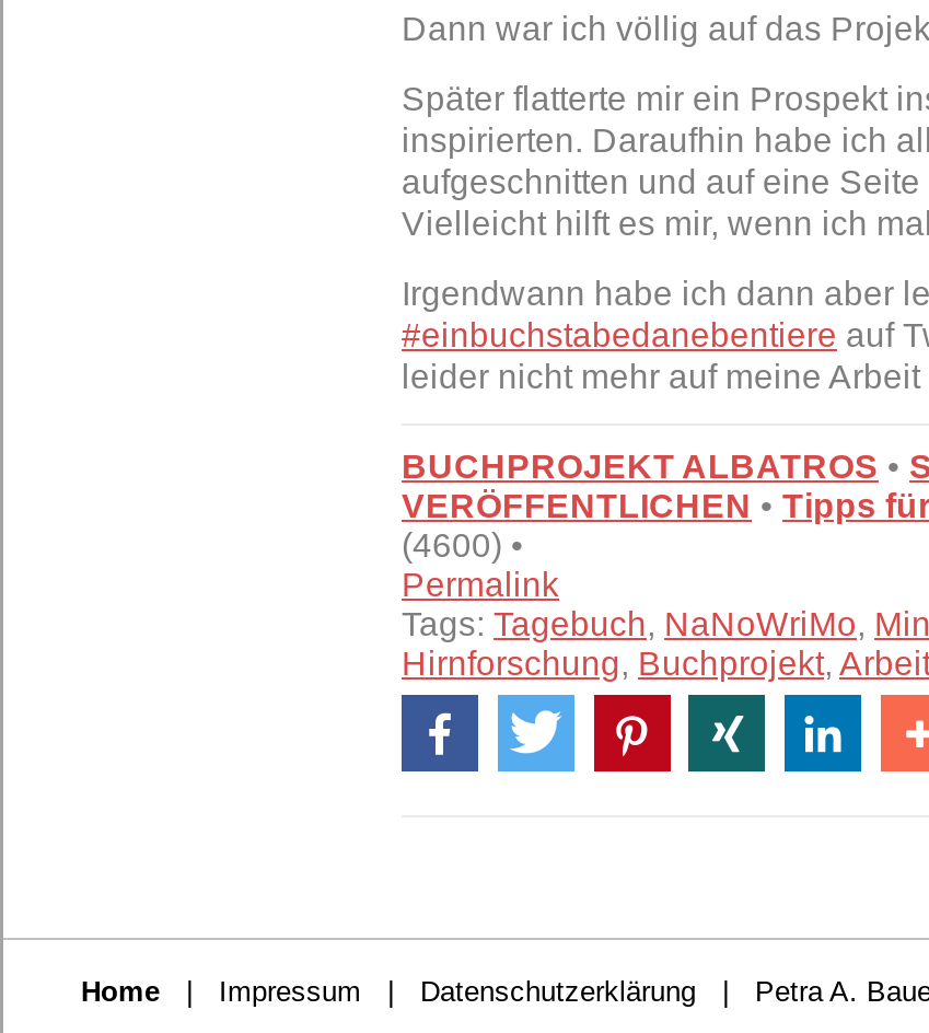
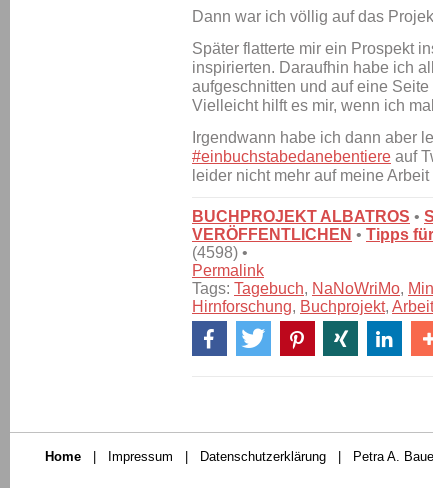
- (4600) •
+ (4598) •
